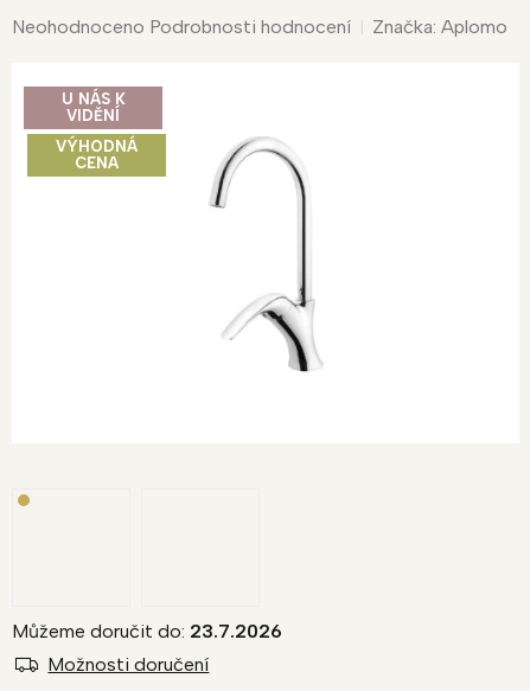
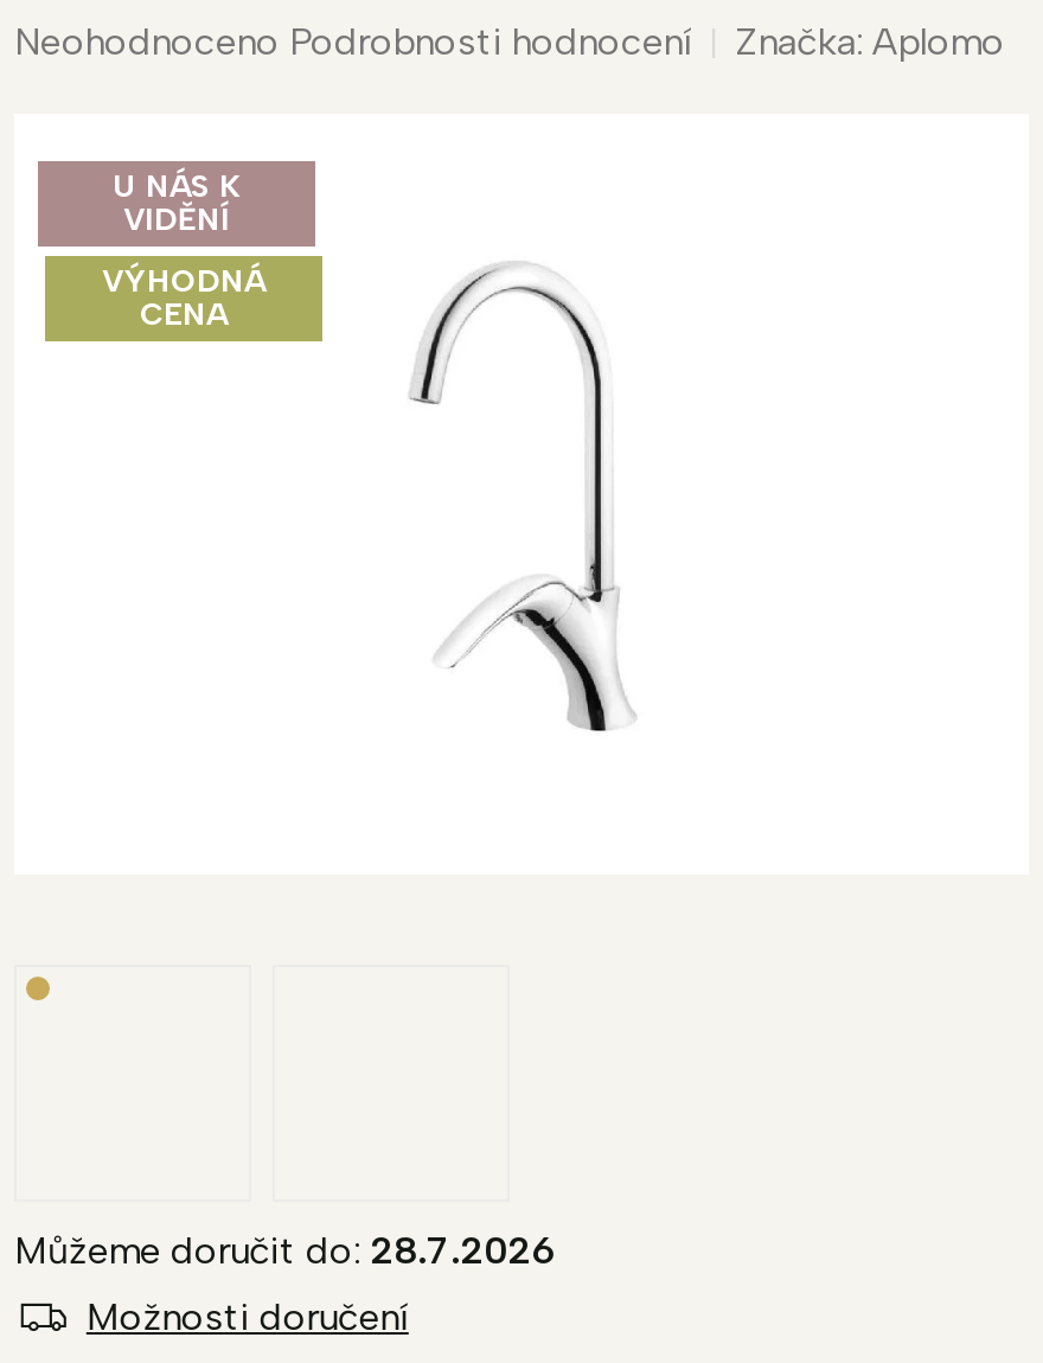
- Můžeme doručit do: 23.7.2026
+ Můžeme doručit do: 28.7.2026
